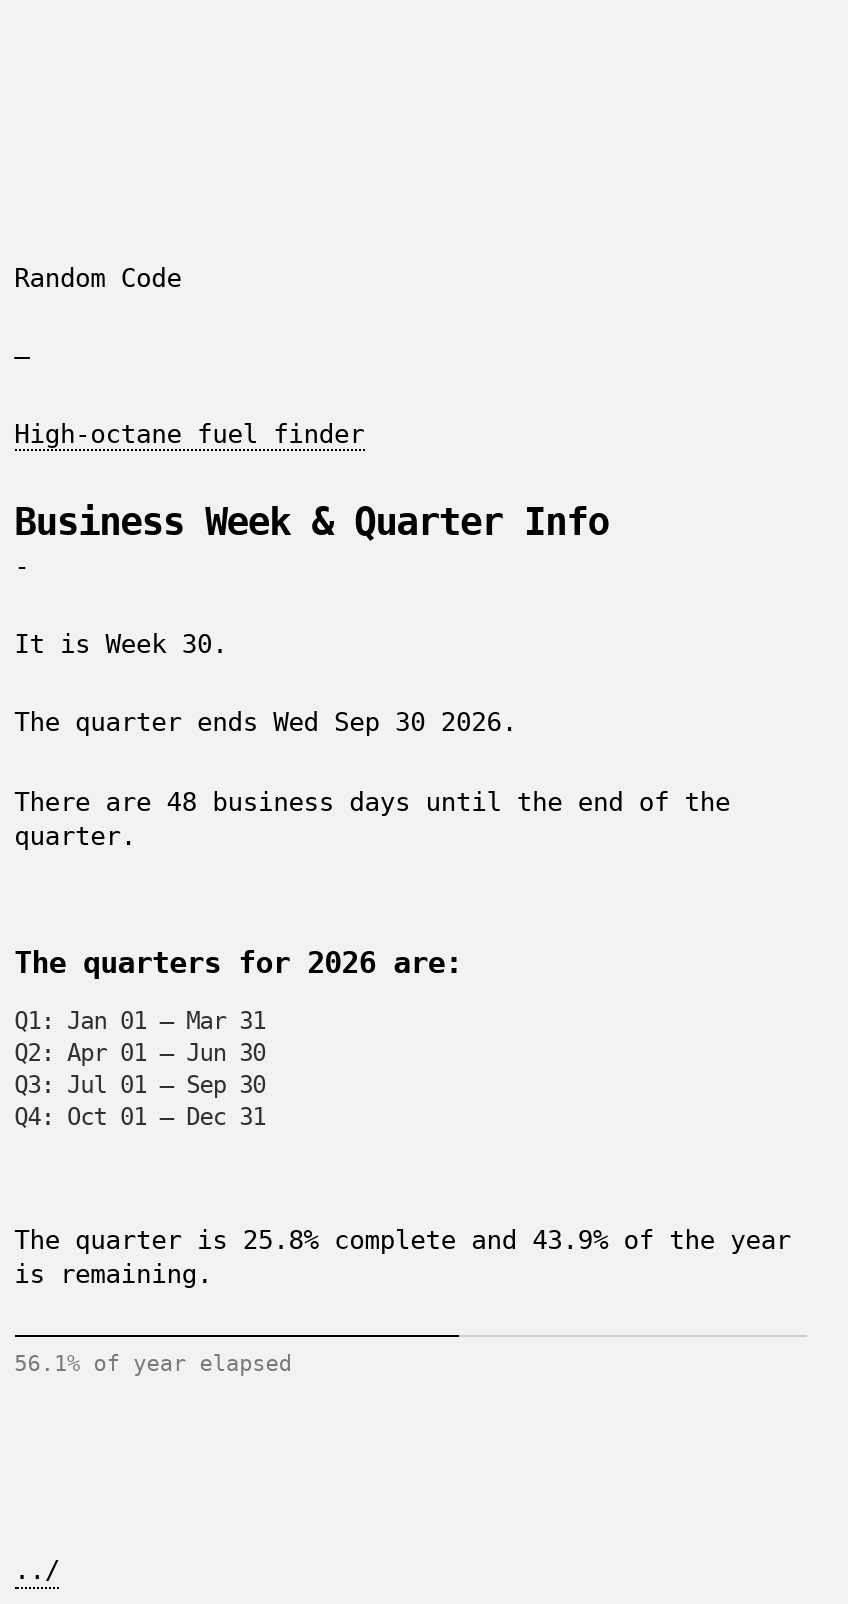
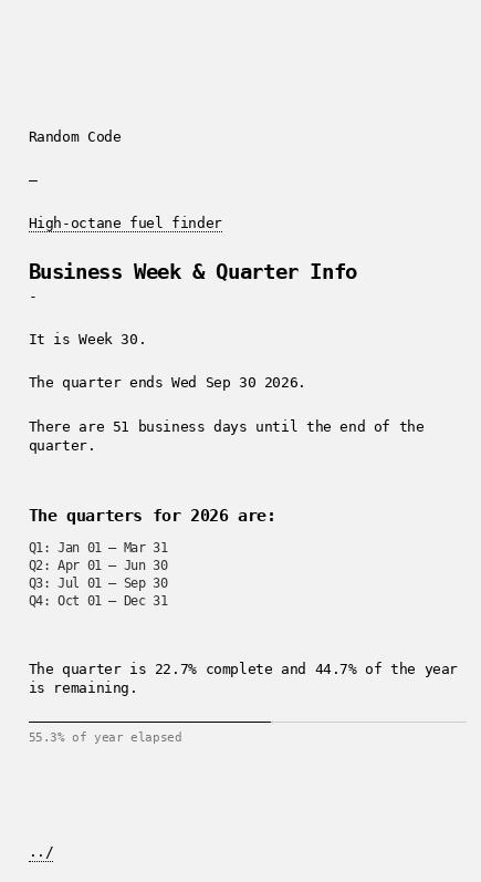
- There are 48 business days until the end of the
+ There are 51 business days until the end of the

- The quarter is 25.8% complete and 43.9% of the year
+ The quarter is 22.7% complete and 44.7% of the year

- 56.1% of year elapsed
+ 55.3% of year elapsed
